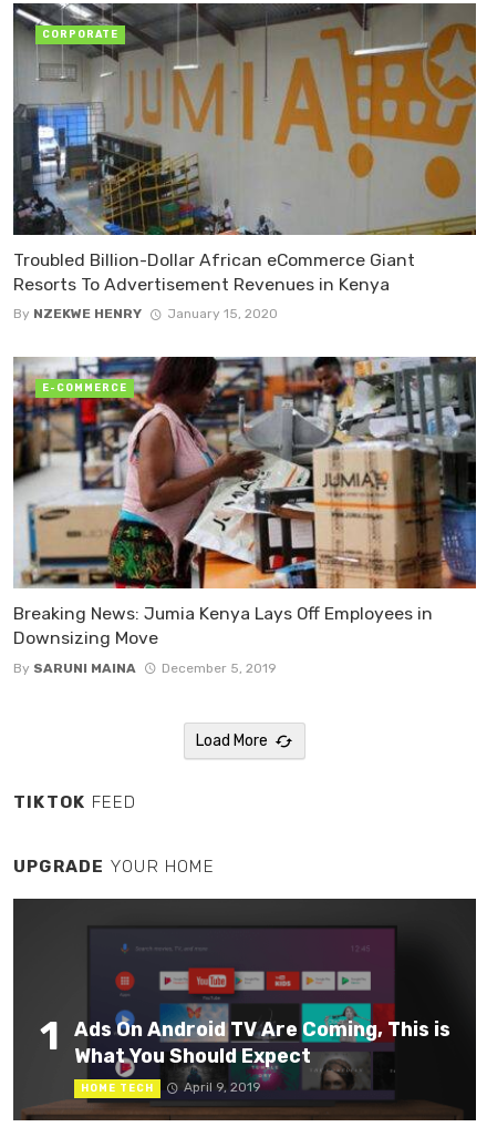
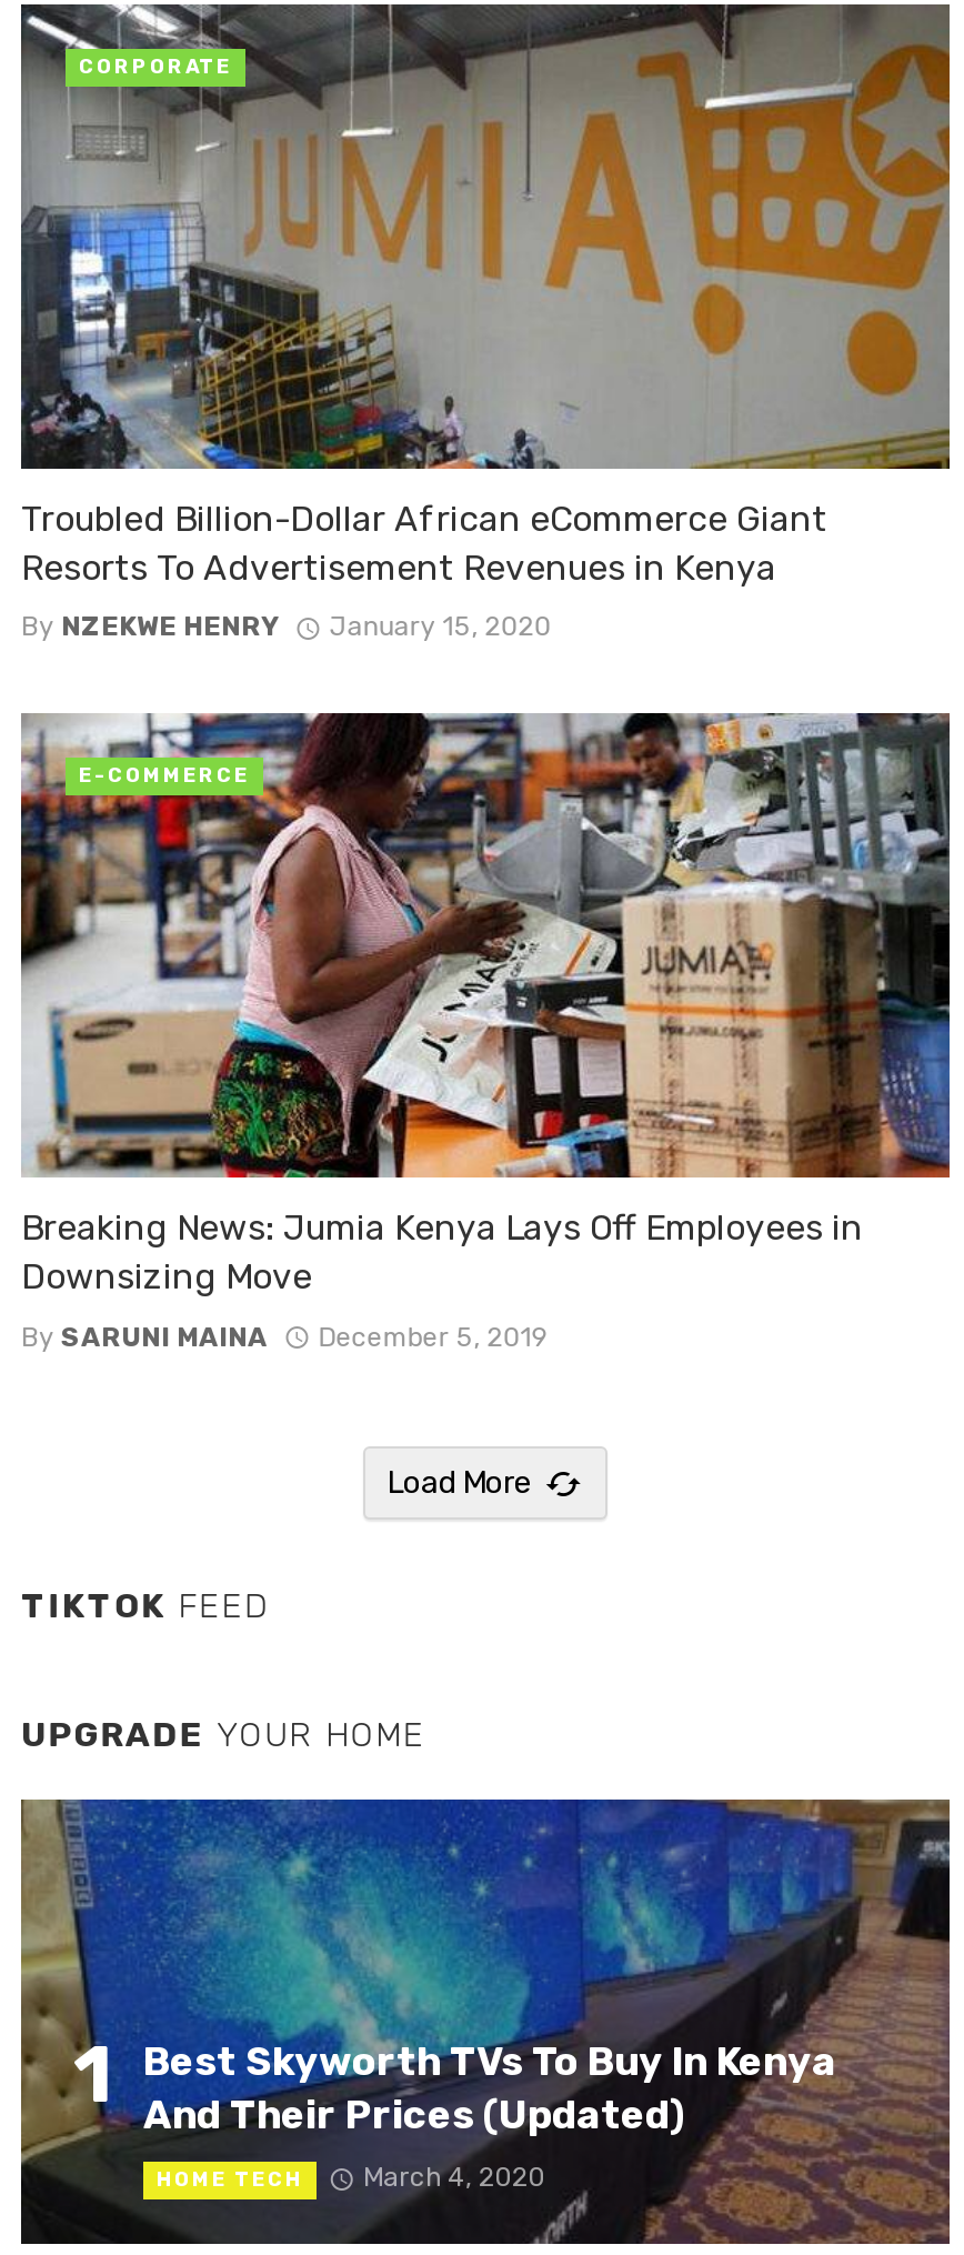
- [image]
- Ads On Android TV Are Coming, This is
- What You Should Expect
+ [image]
+ Best Skyworth TVs To Buy In Kenya
+ And Their Prices (Updated)

- April 9, 2019
+ March 4, 2020
